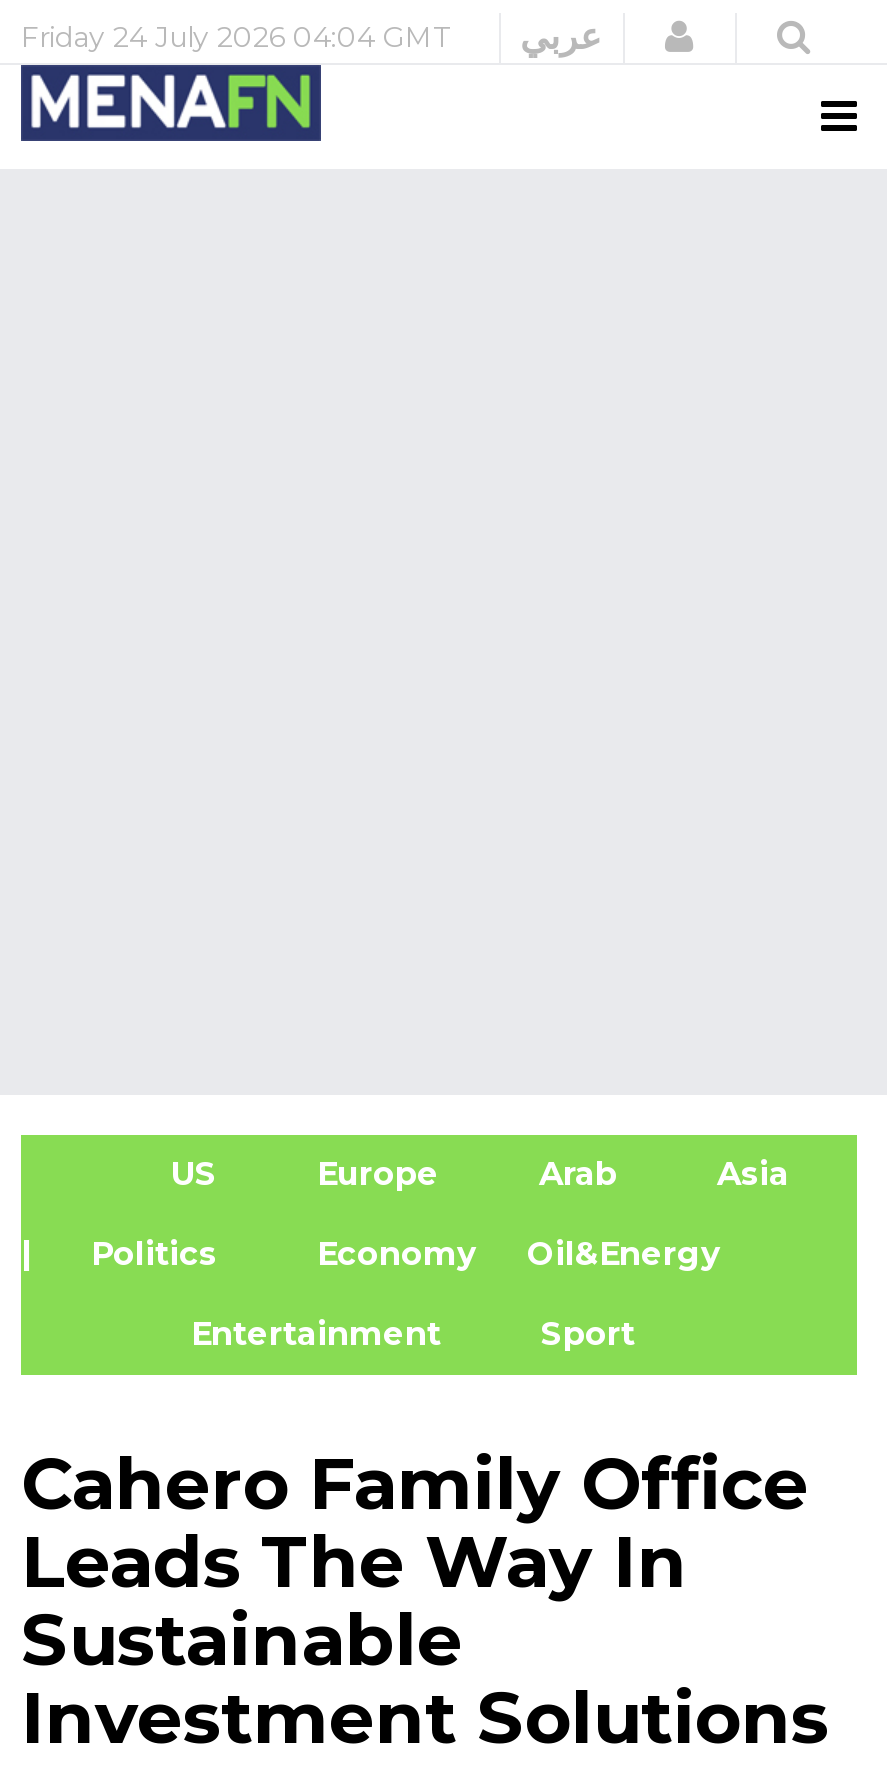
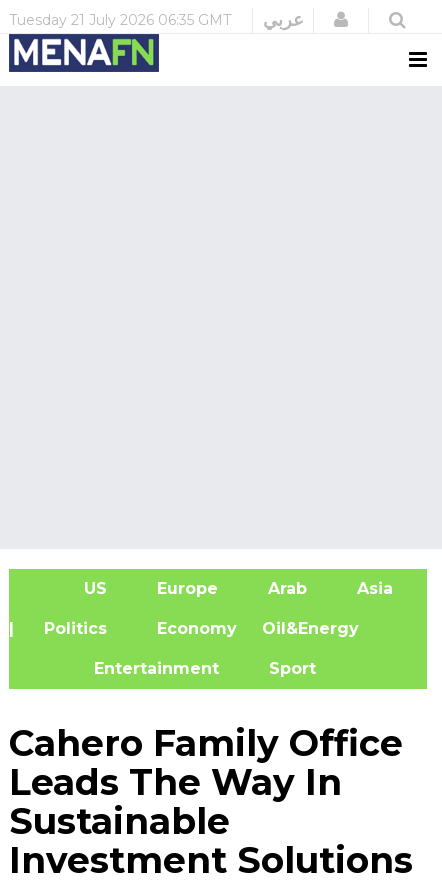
- Friday 24 July 2026 04:04 GMT
+ Tuesday 21 July 2026 06:35 GMT
